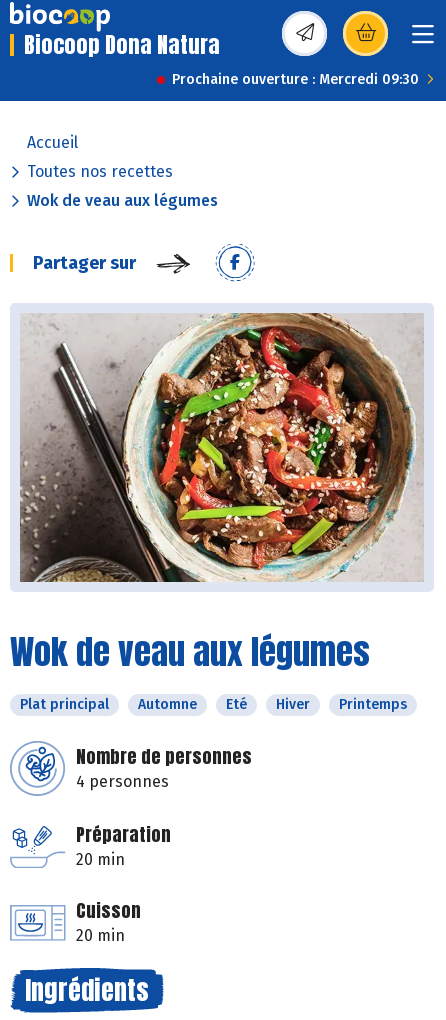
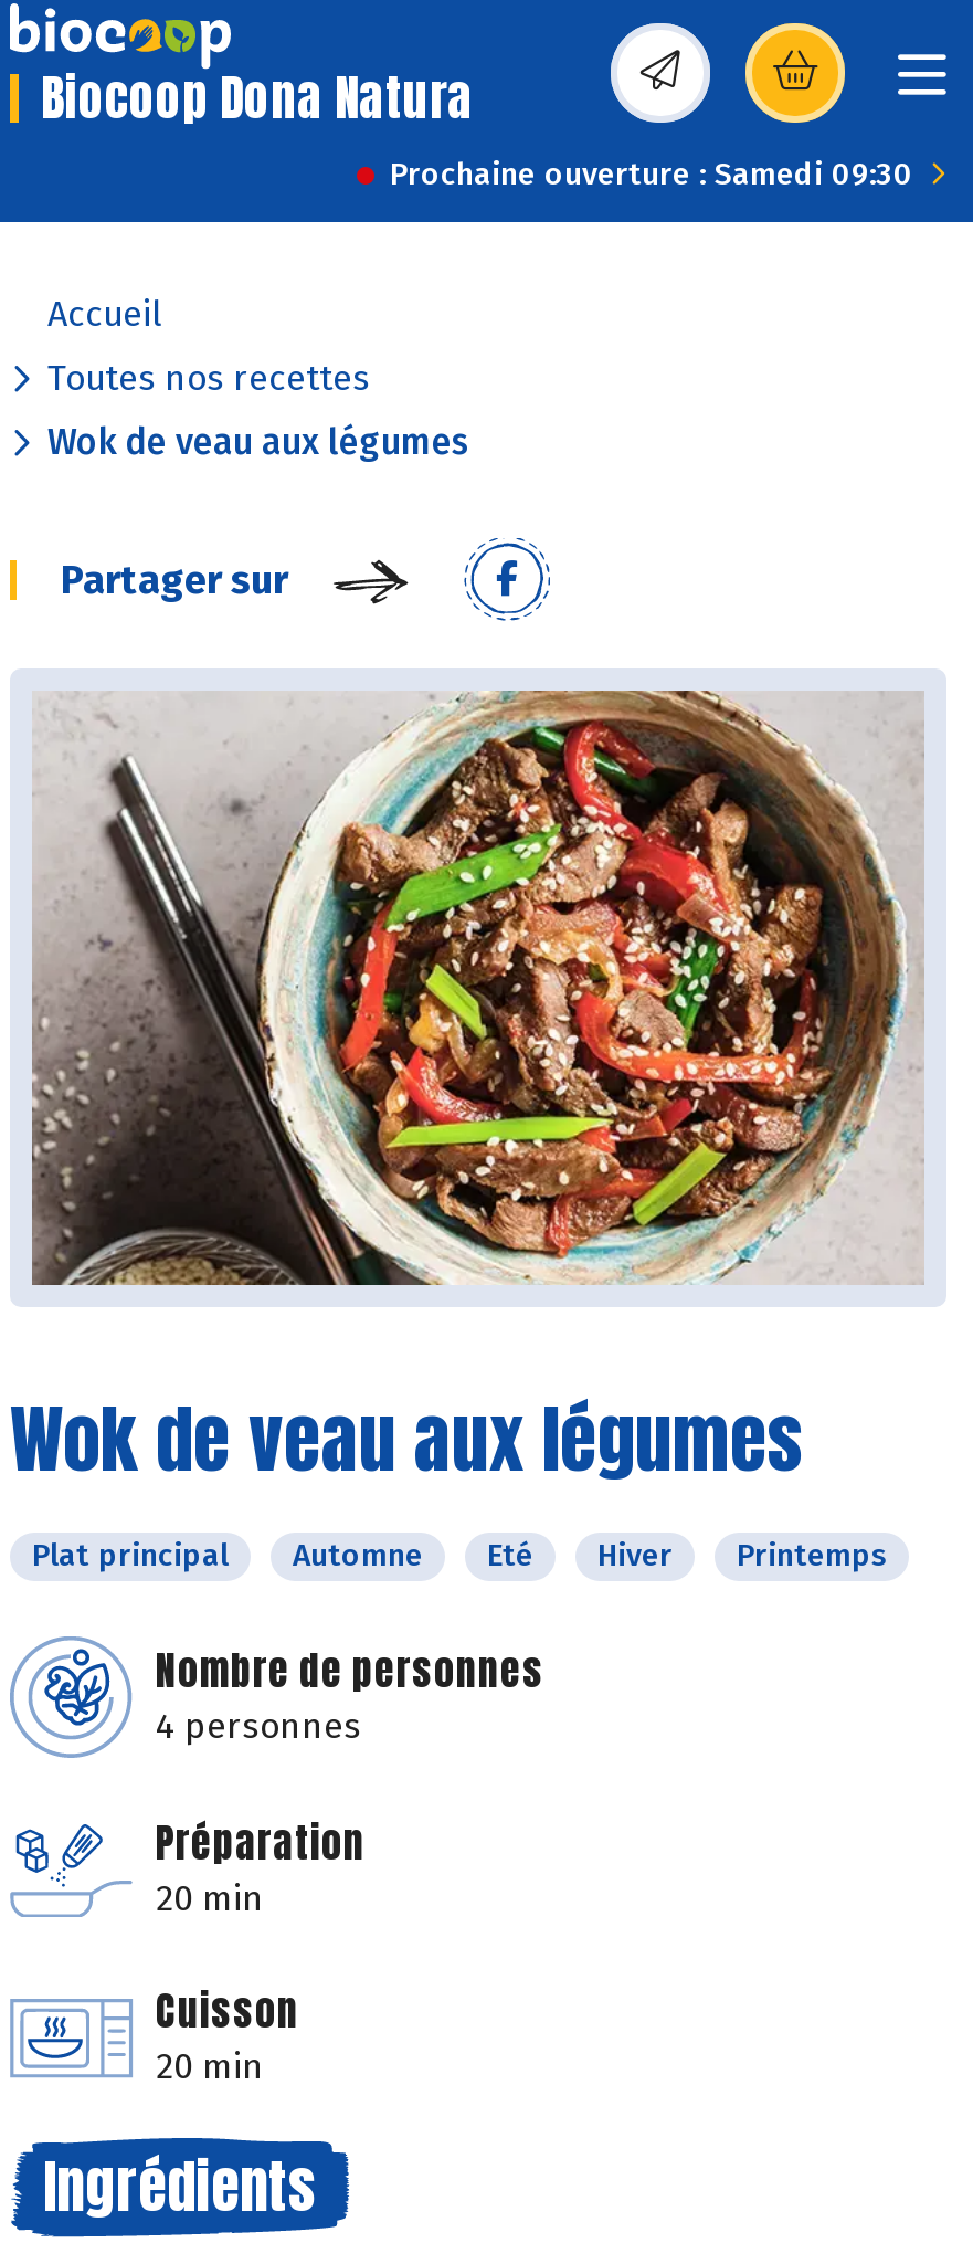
- Prochaine ouverture : Mercredi 09:30
+ Prochaine ouverture : Samedi 09:30
